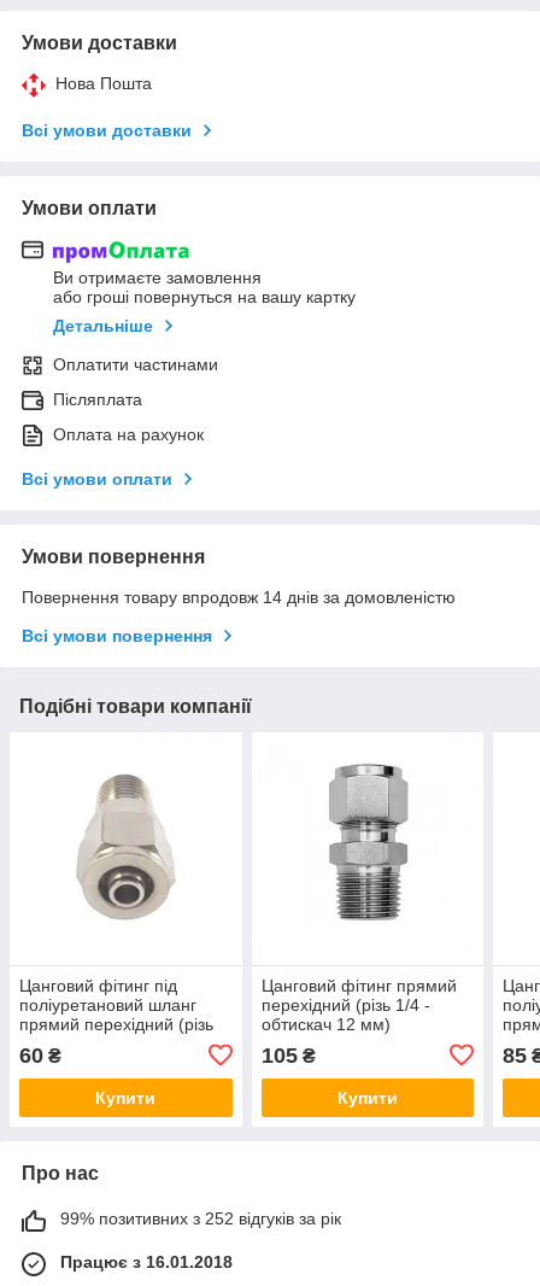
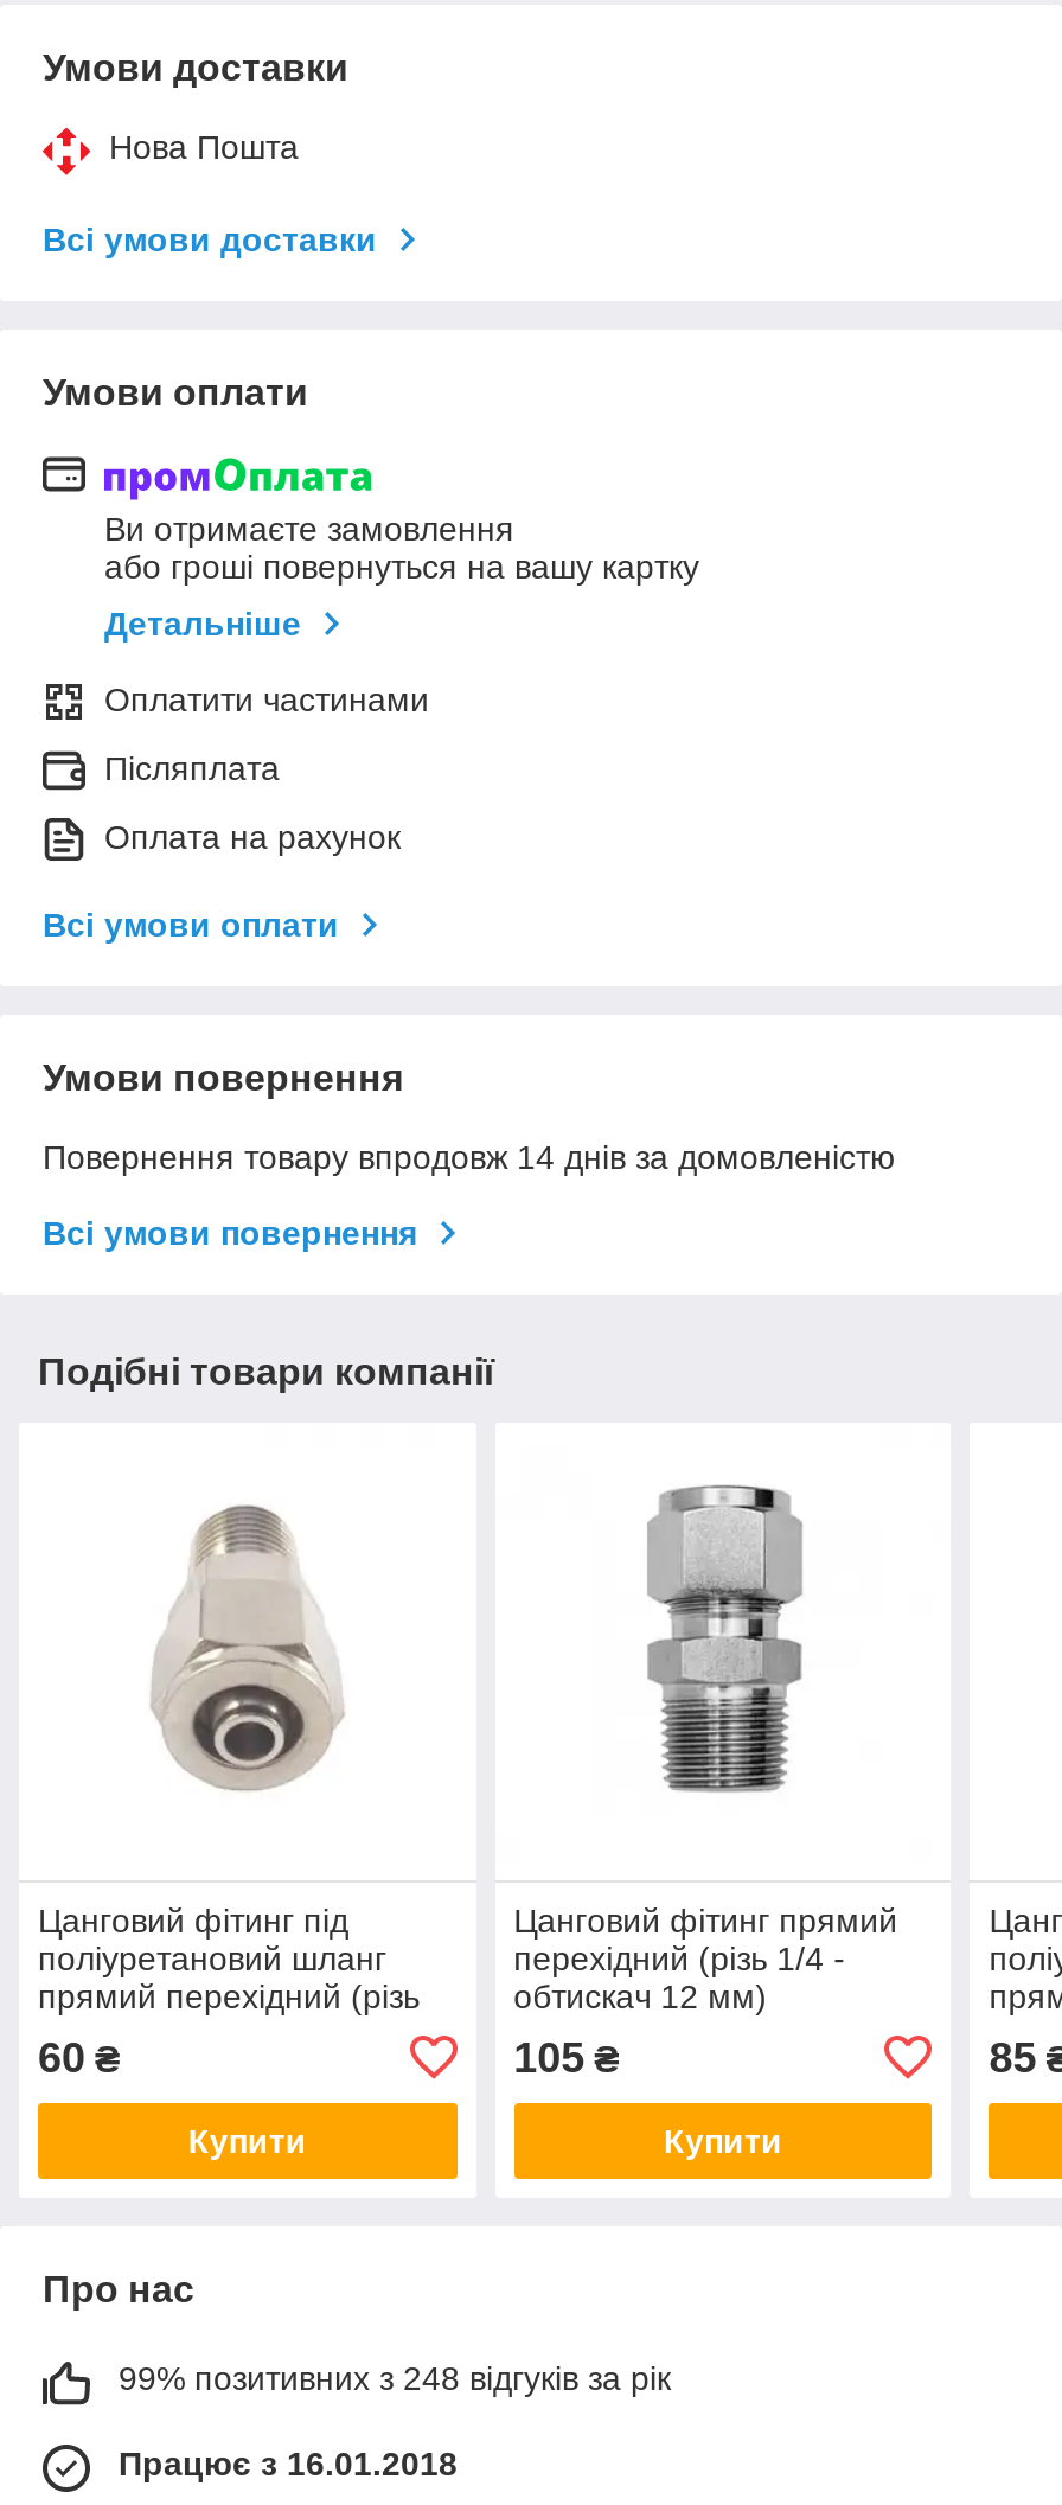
- 99% позитивних з 252 відгуків за рік
+ 99% позитивних з 248 відгуків за рік
